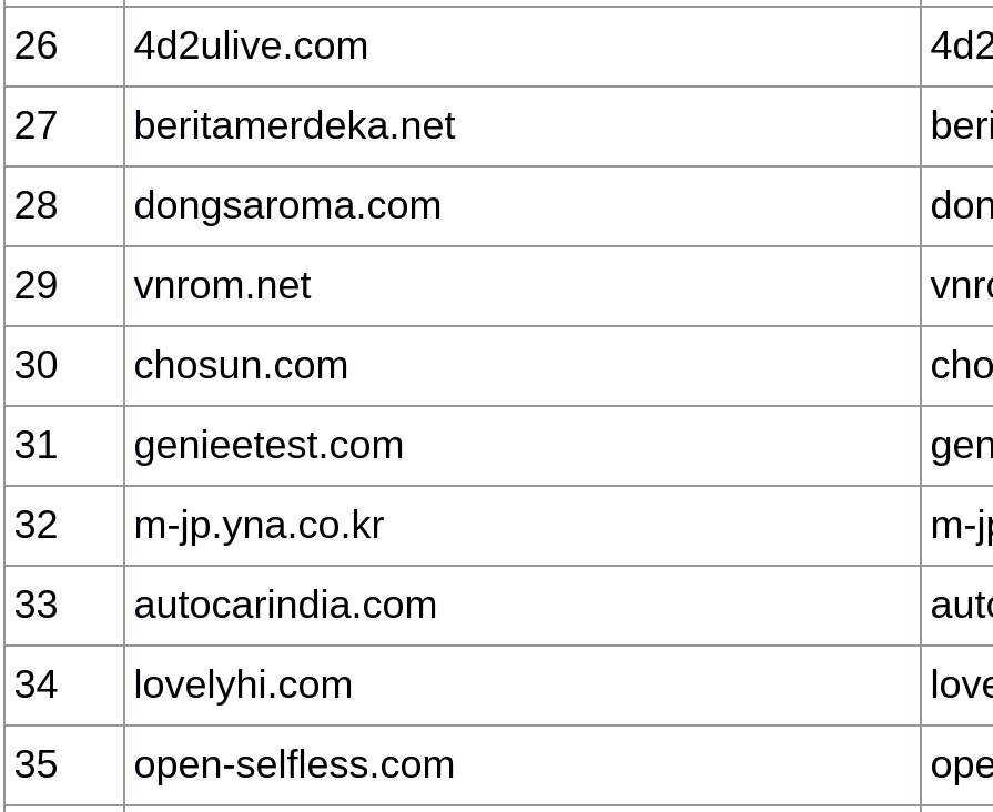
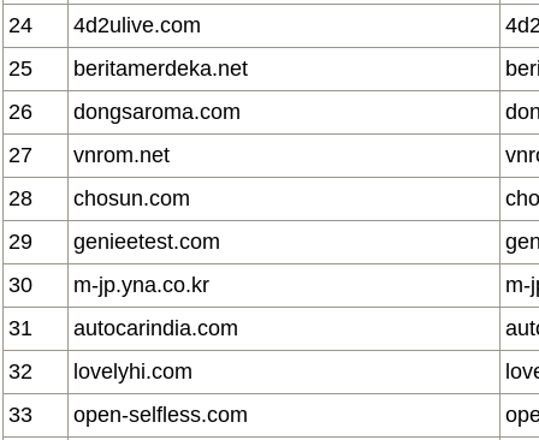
- 26 4d2ulive.com
+ 24 4d2ulive.com

- 27 beritamerdeka.net
+ 25 beritamerdeka.net

- 28 dongsaroma.com
+ 26 dongsaroma.com

- 29 vnrom.net
+ 27 vnrom.net

- 30 chosun.com
+ 28 chosun.com

- 31 genieetest.com
+ 29 genieetest.com

- 32 m-jp.yna.co.kr
+ 30 m-jp.yna.co.kr

- 33 autocarindia.com
+ 31 autocarindia.com

- 34 lovelyhi.com
+ 32 lovelyhi.com

- 35 open-selfless.com
+ 33 open-selfless.com
